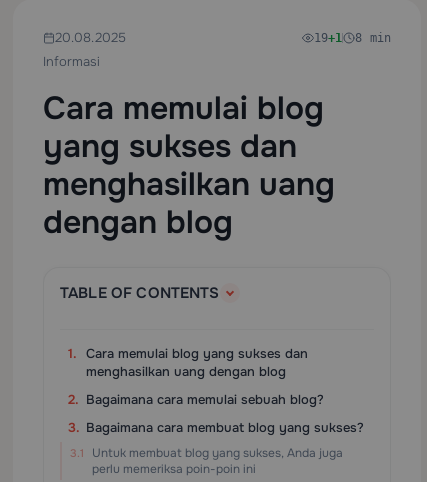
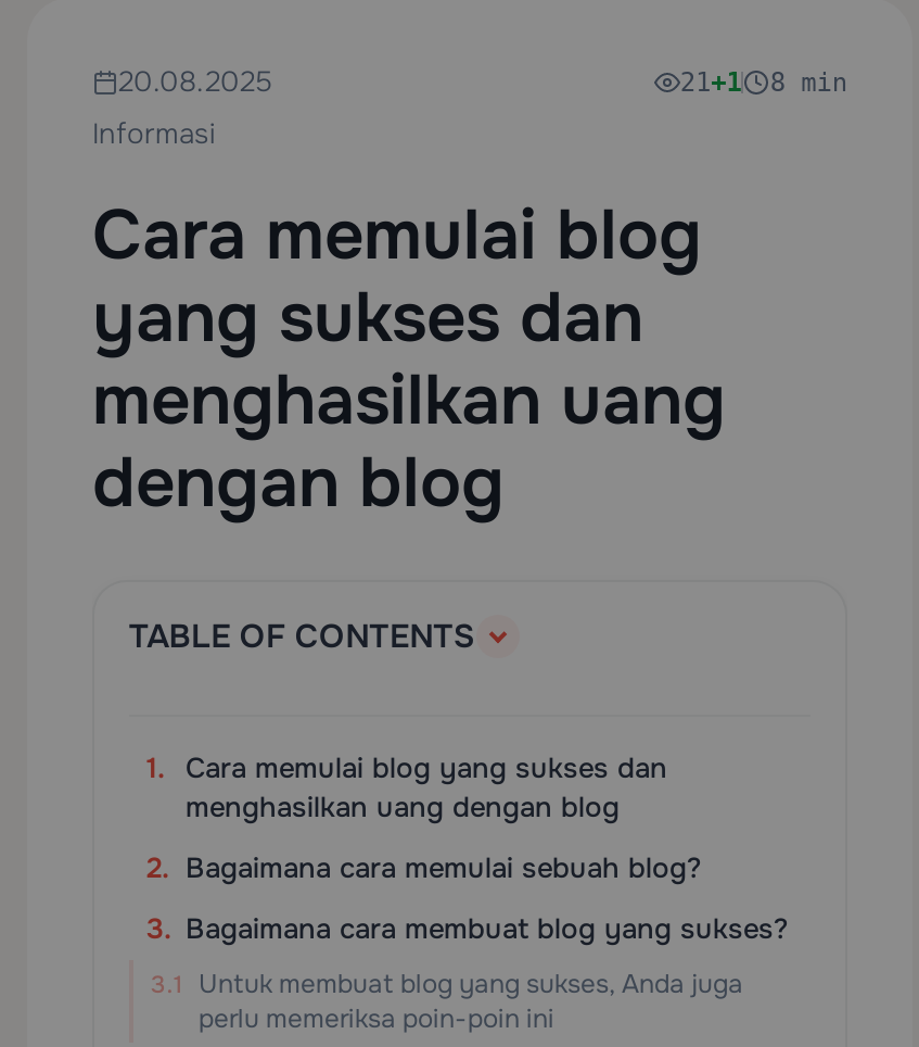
- 19+1 8 min
+ 21+1 8 min
